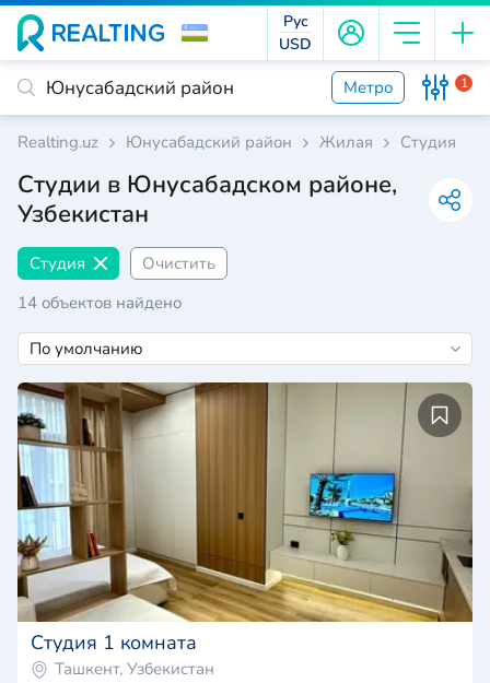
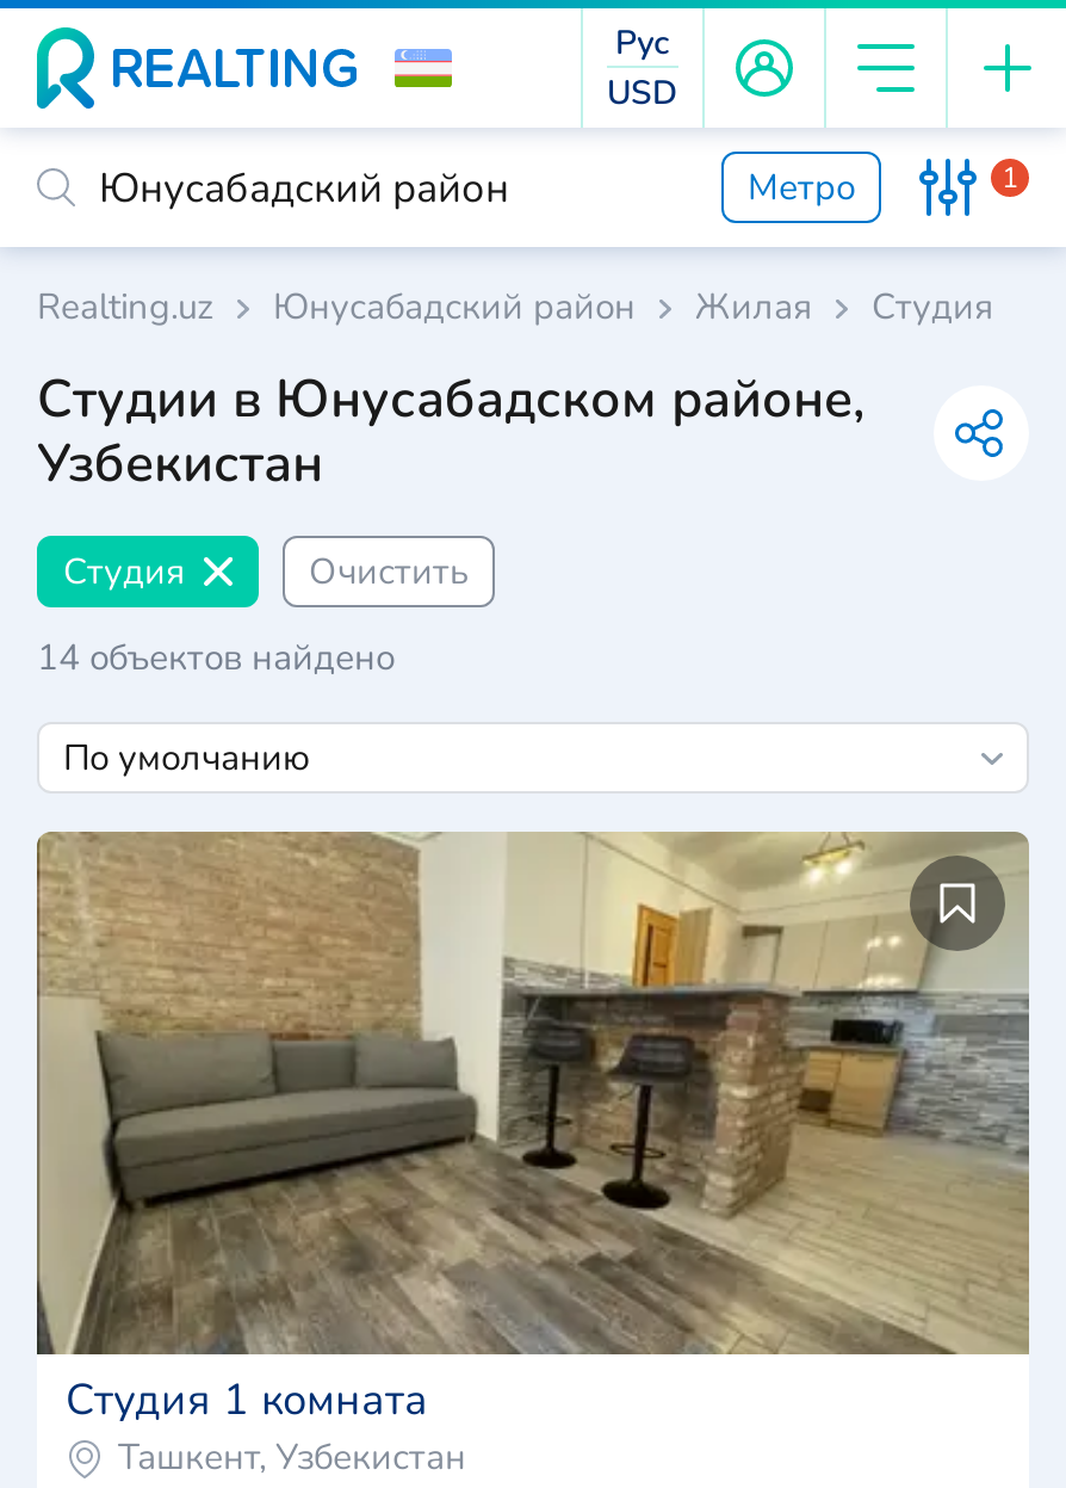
- [image]
+ [image]
